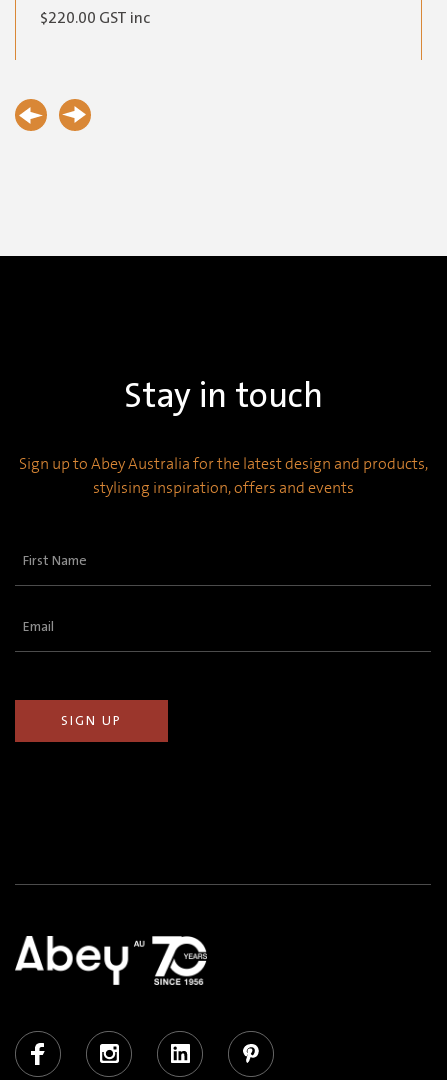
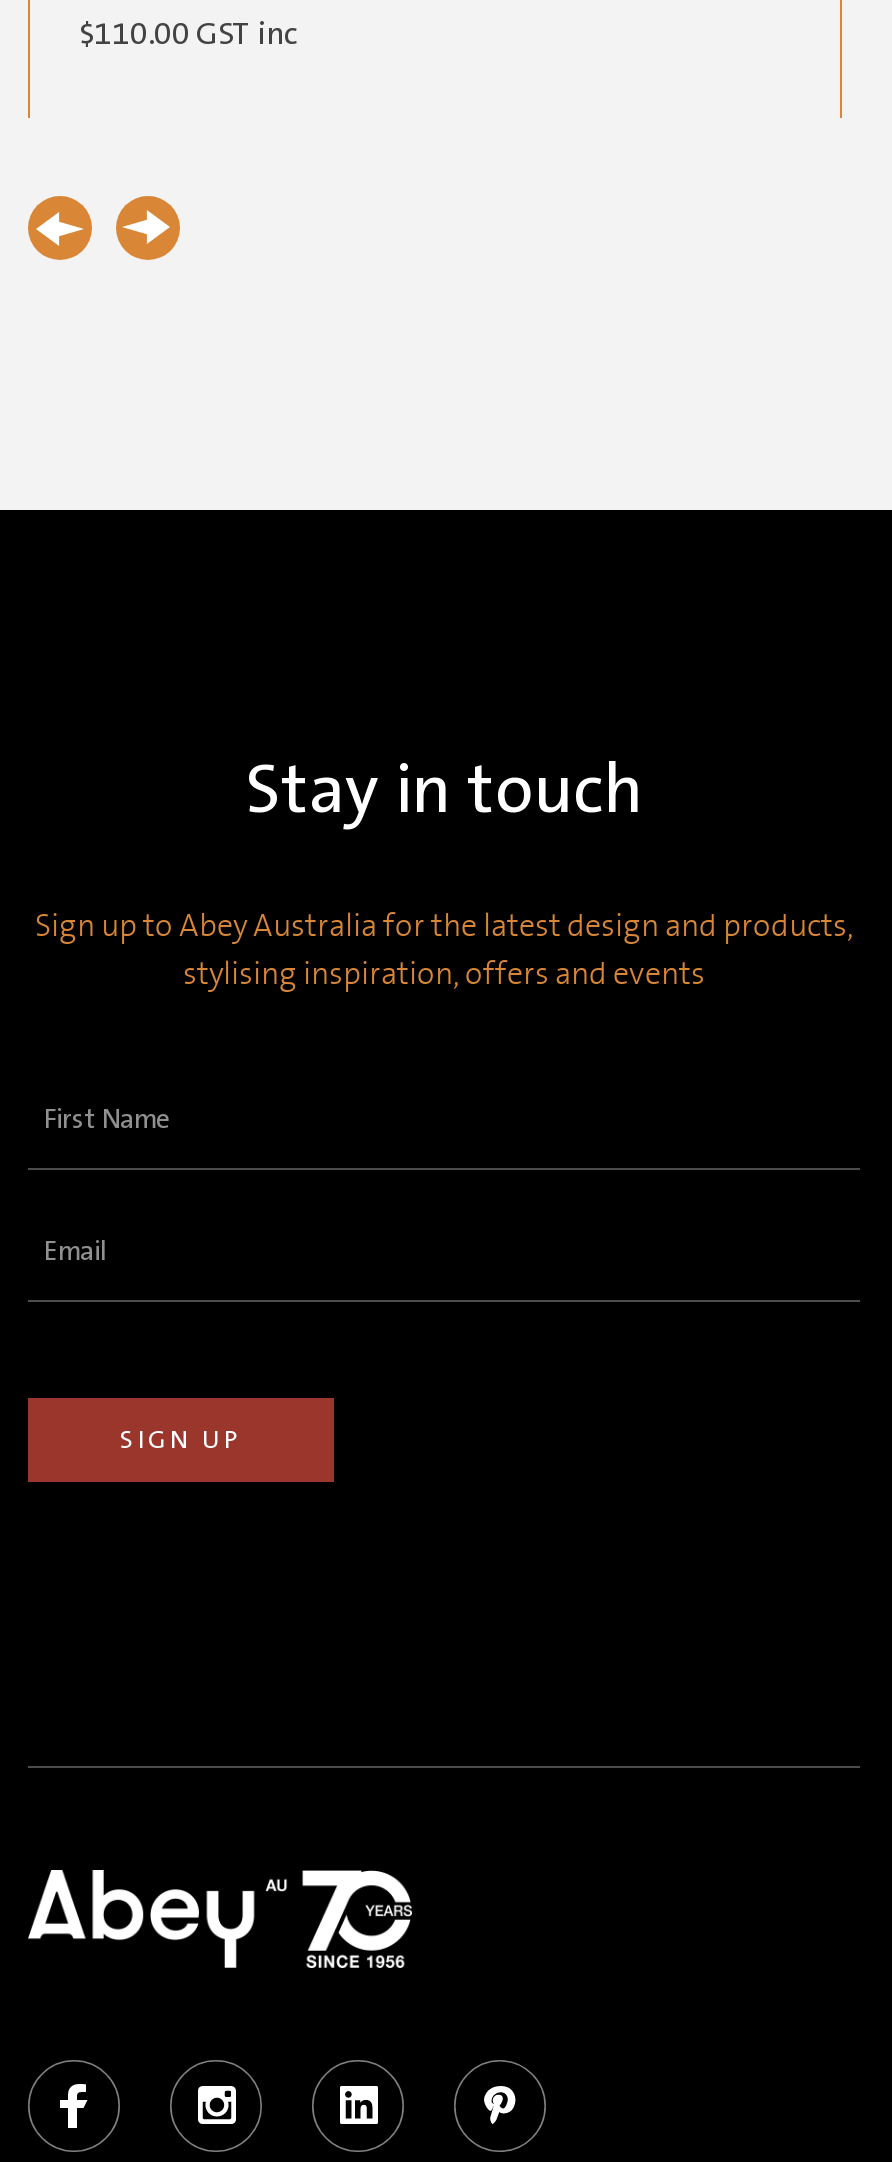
- $220.00 GST inc
+ $110.00 GST inc
